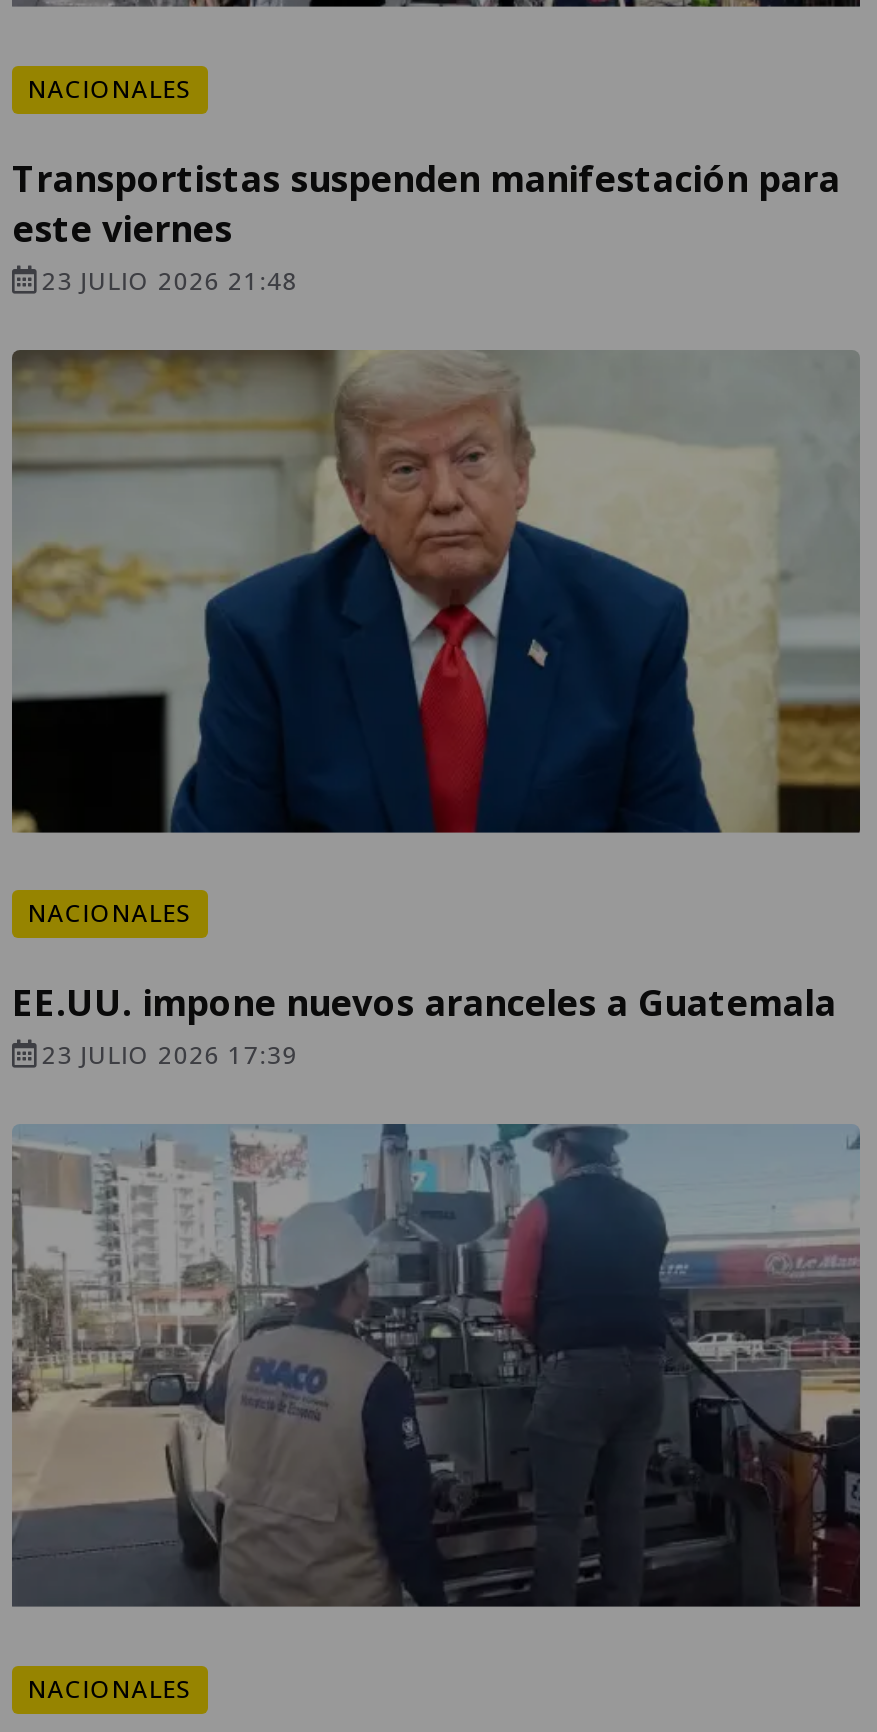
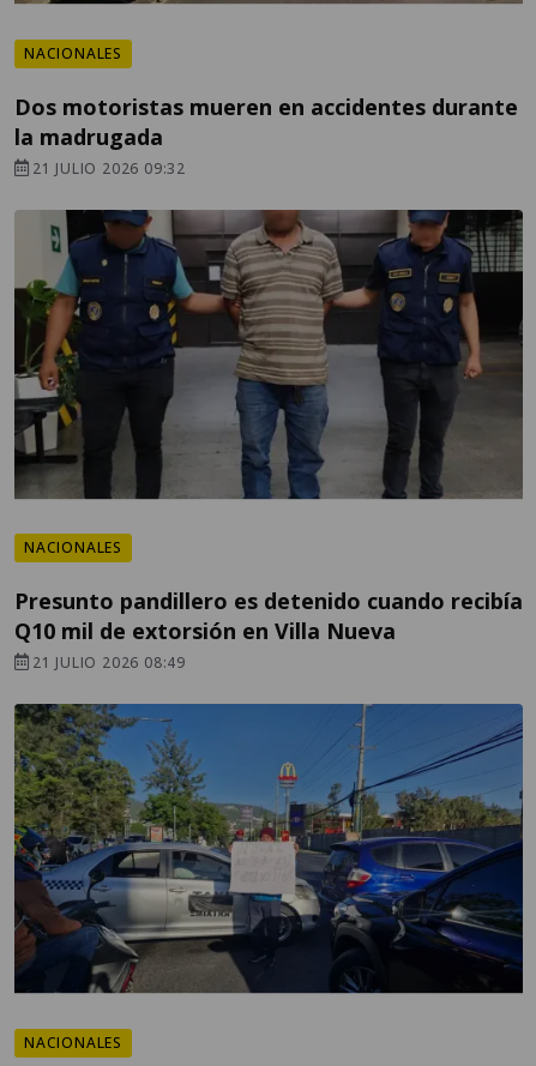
- Transportistas suspenden manifestación para
- este viernes
- 23 JULIO 2026 21:48
+ Dos motoristas mueren en accidentes durante
+ la madrugada
+ 21 JULIO 2026 09:32

- [image]
+ [image]

- EE.UU. impone nuevos aranceles a Guatemala
- 23 JULIO 2026 17:39
+ Presunto pandillero es detenido cuando recibía
+ Q10 mil de extorsión en Villa Nueva
+ 21 JULIO 2026 08:49

- [image]
+ [image]
